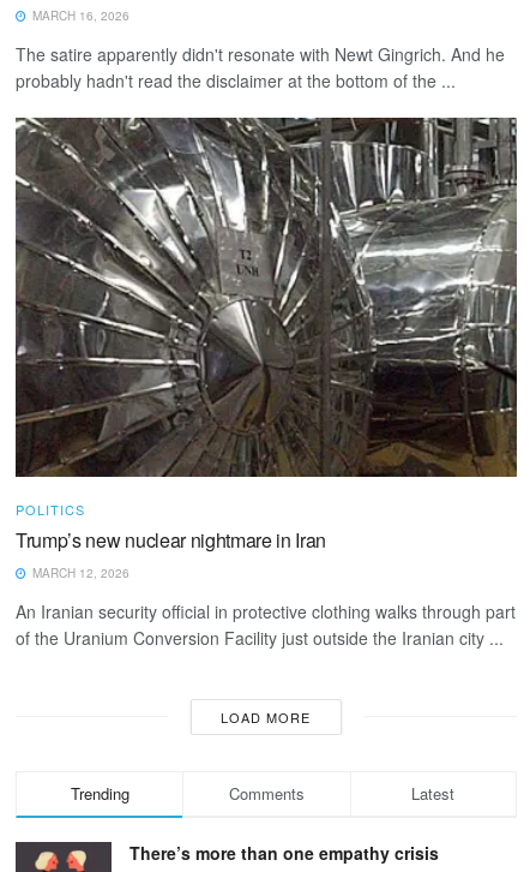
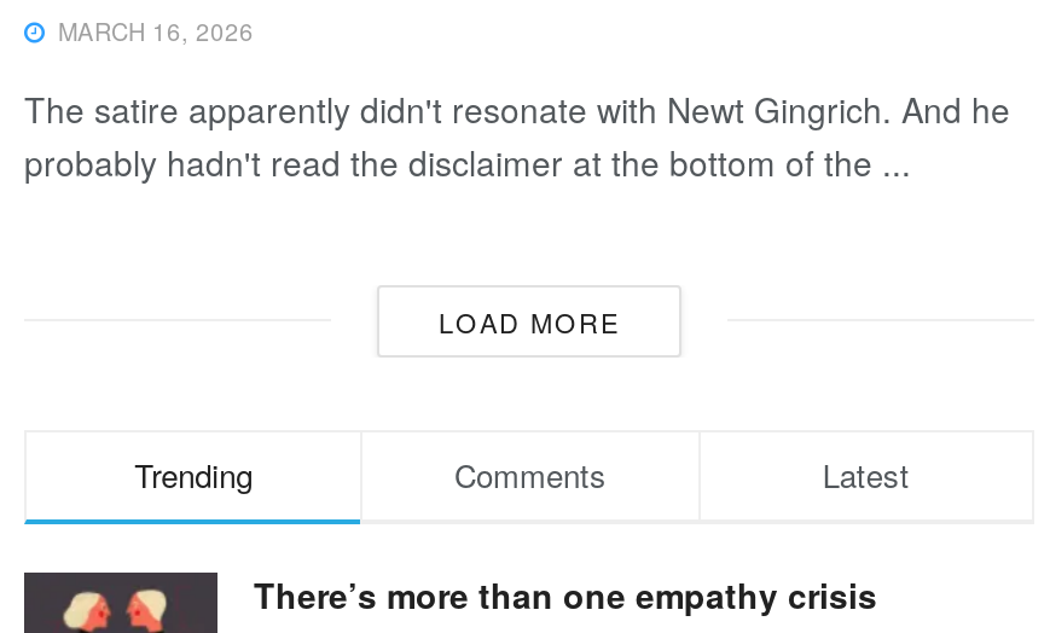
- [image]
- POLITICS
- Trump’s new nuclear nightmare in Iran
- MARCH 12, 2026
- An Iranian security official in protective clothing walks through part
- of the Uranium Conversion Facility just outside the Iranian city ...
